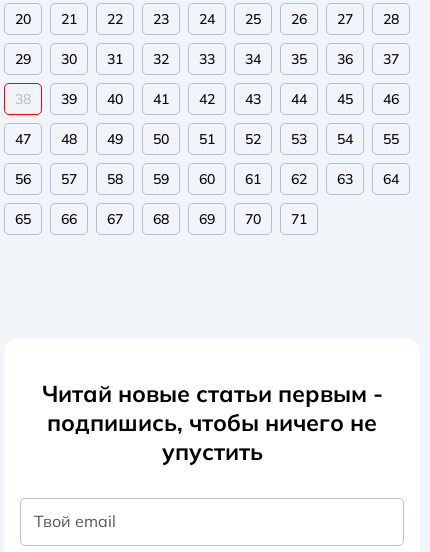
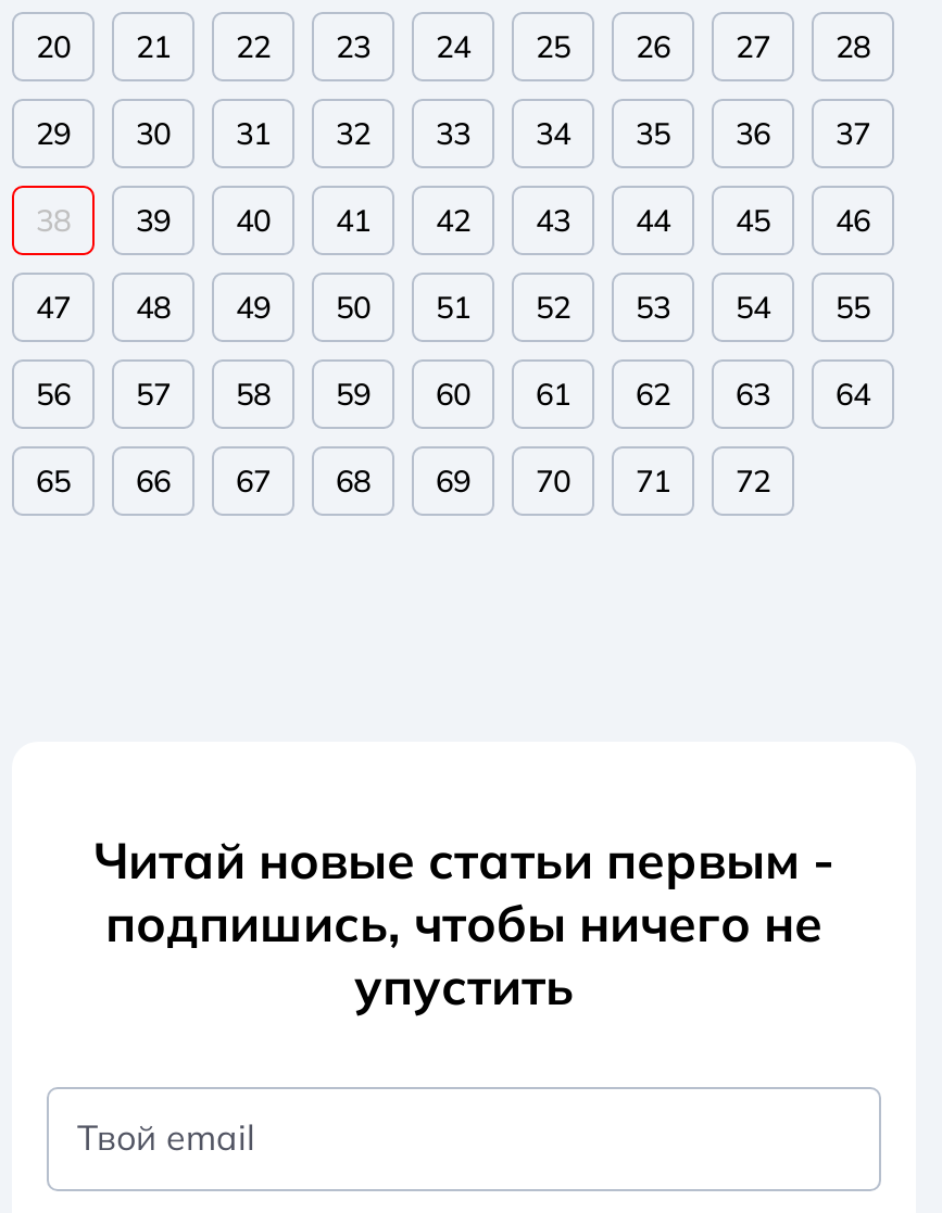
+ 72
